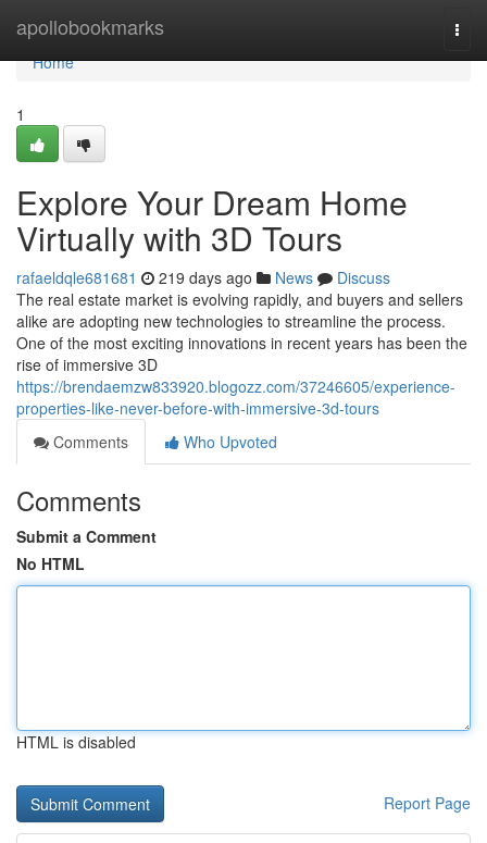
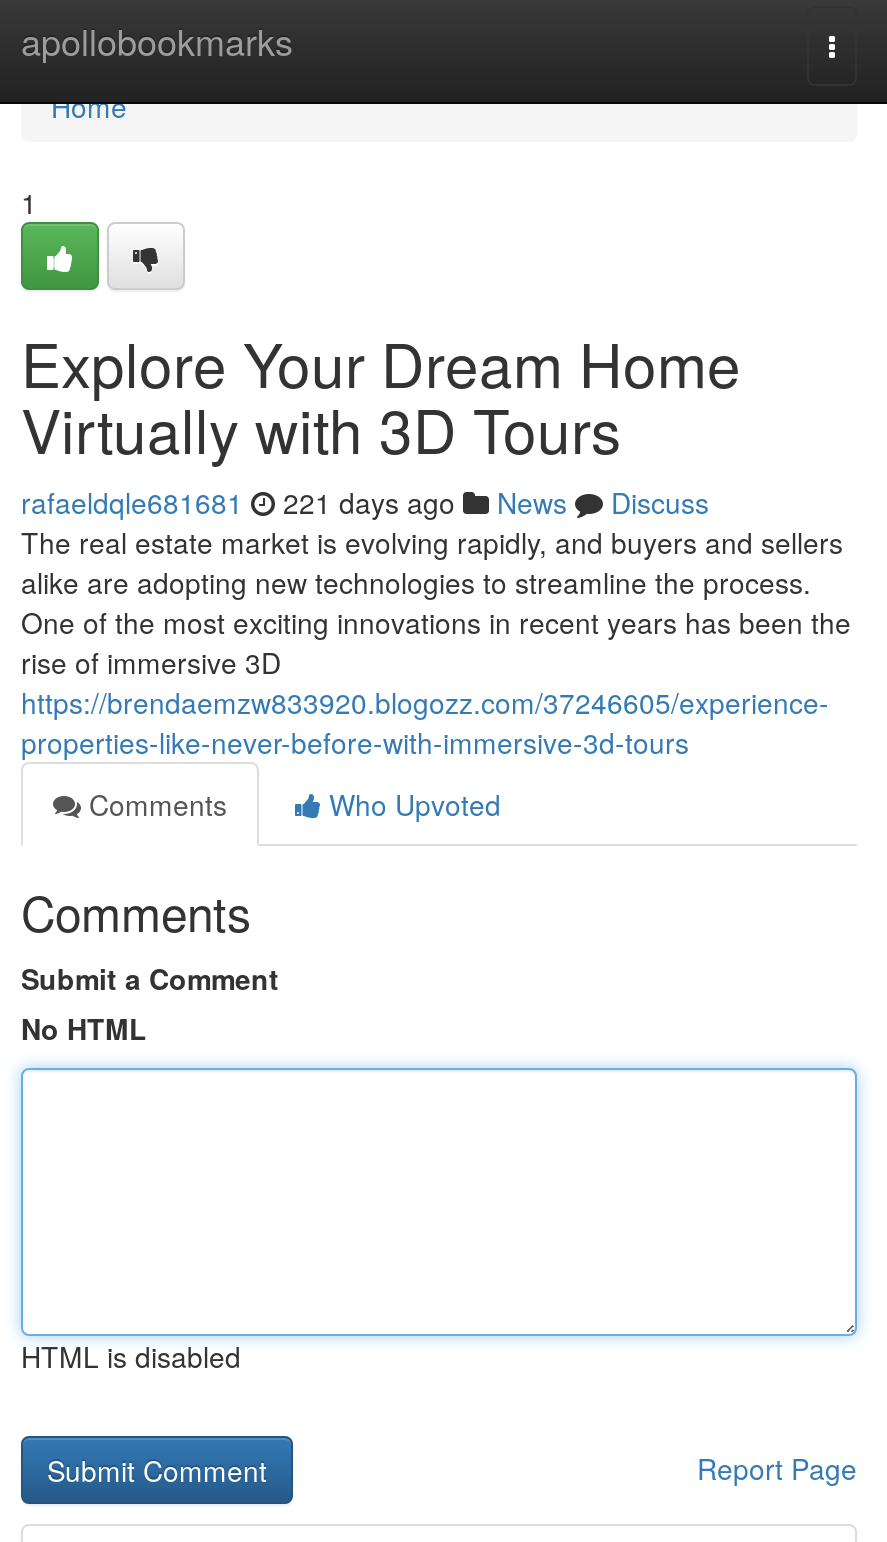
- rafaeldqle681681 219 days ago News Discuss
+ rafaeldqle681681 221 days ago News Discuss
